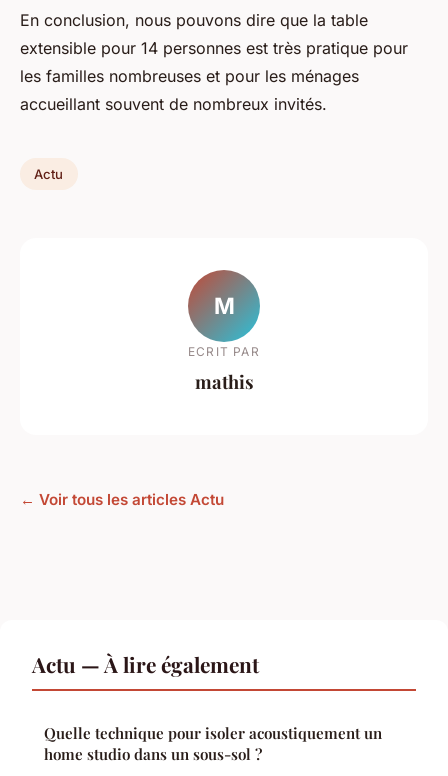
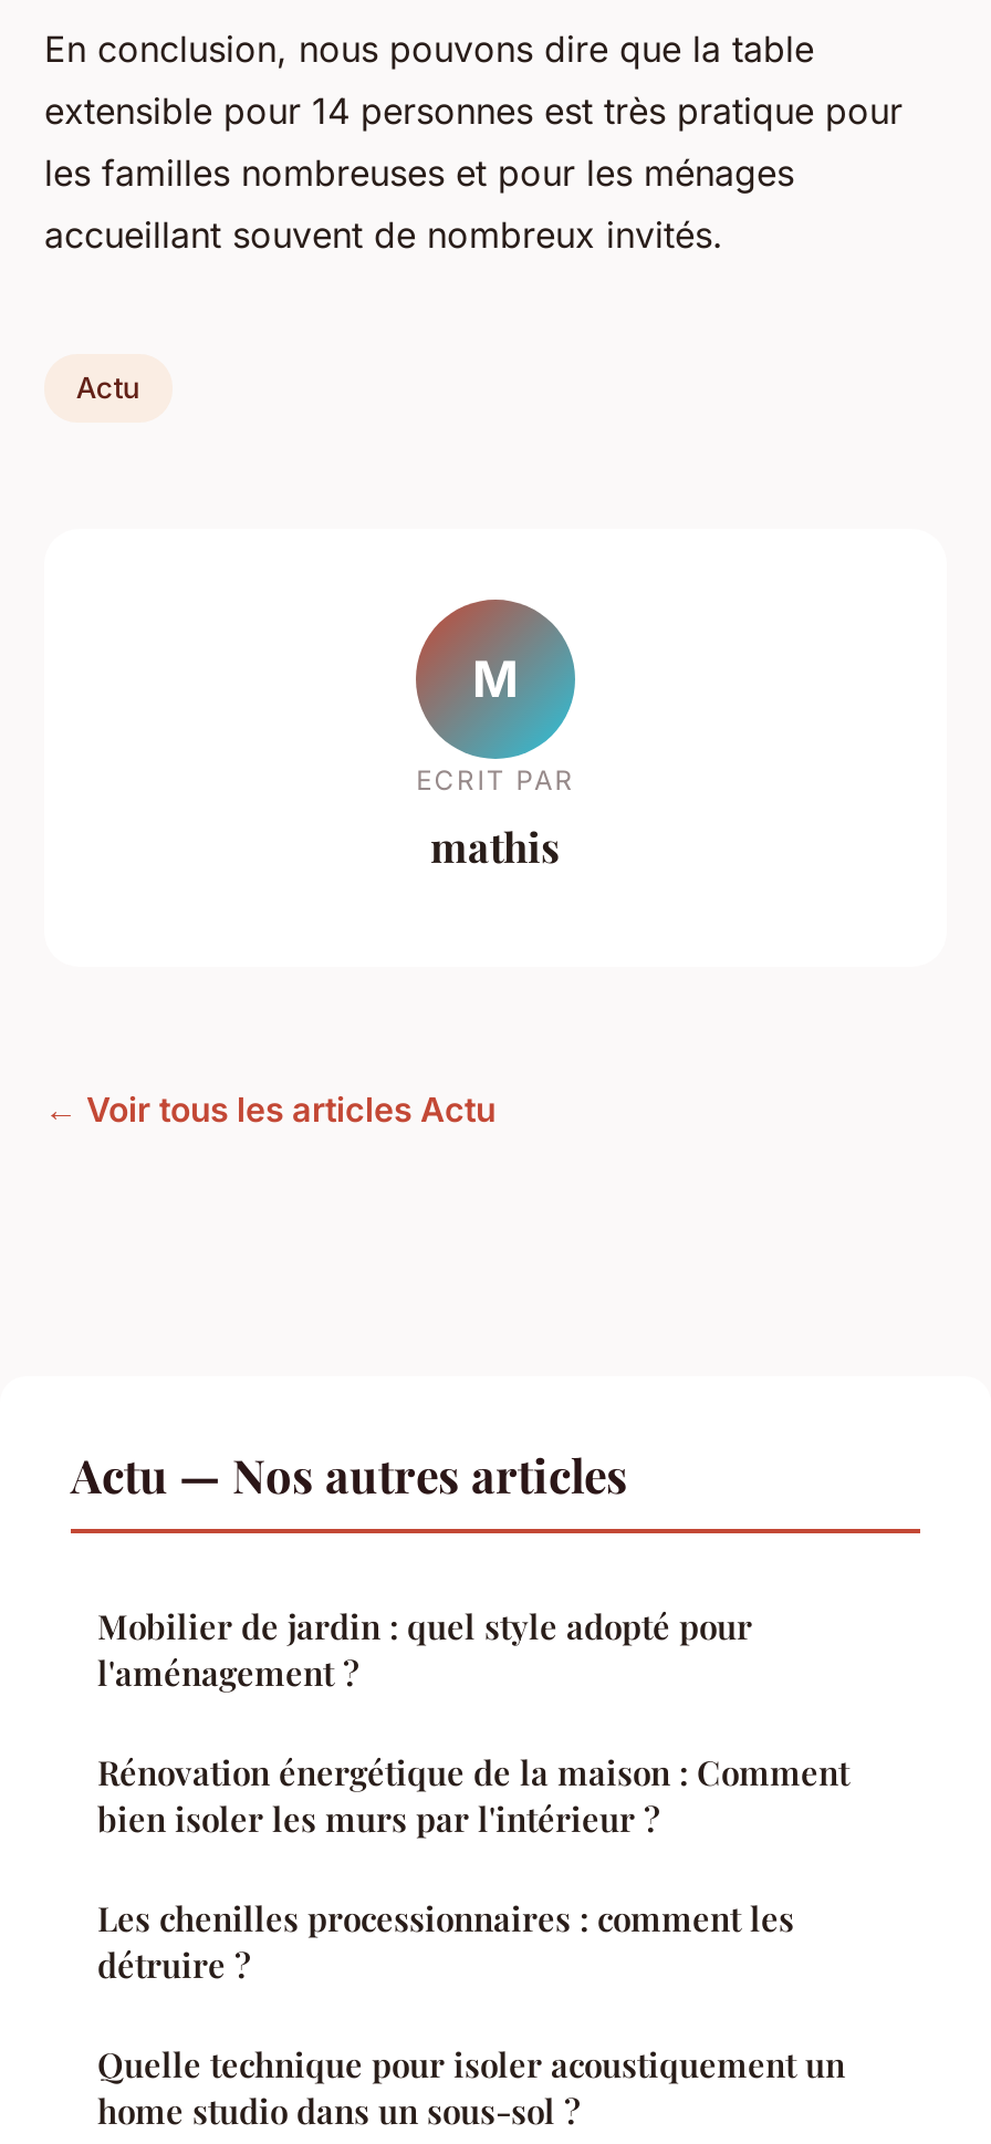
- Actu — À lire également
+ Actu — Nos autres articles
+ Mobilier de jardin : quel style adopté pour
+ l'aménagement ?
+ Rénovation énergétique de la maison : Comment
+ bien isoler les murs par l'intérieur ?
+ Les chenilles processionnaires : comment les
+ détruire ?
